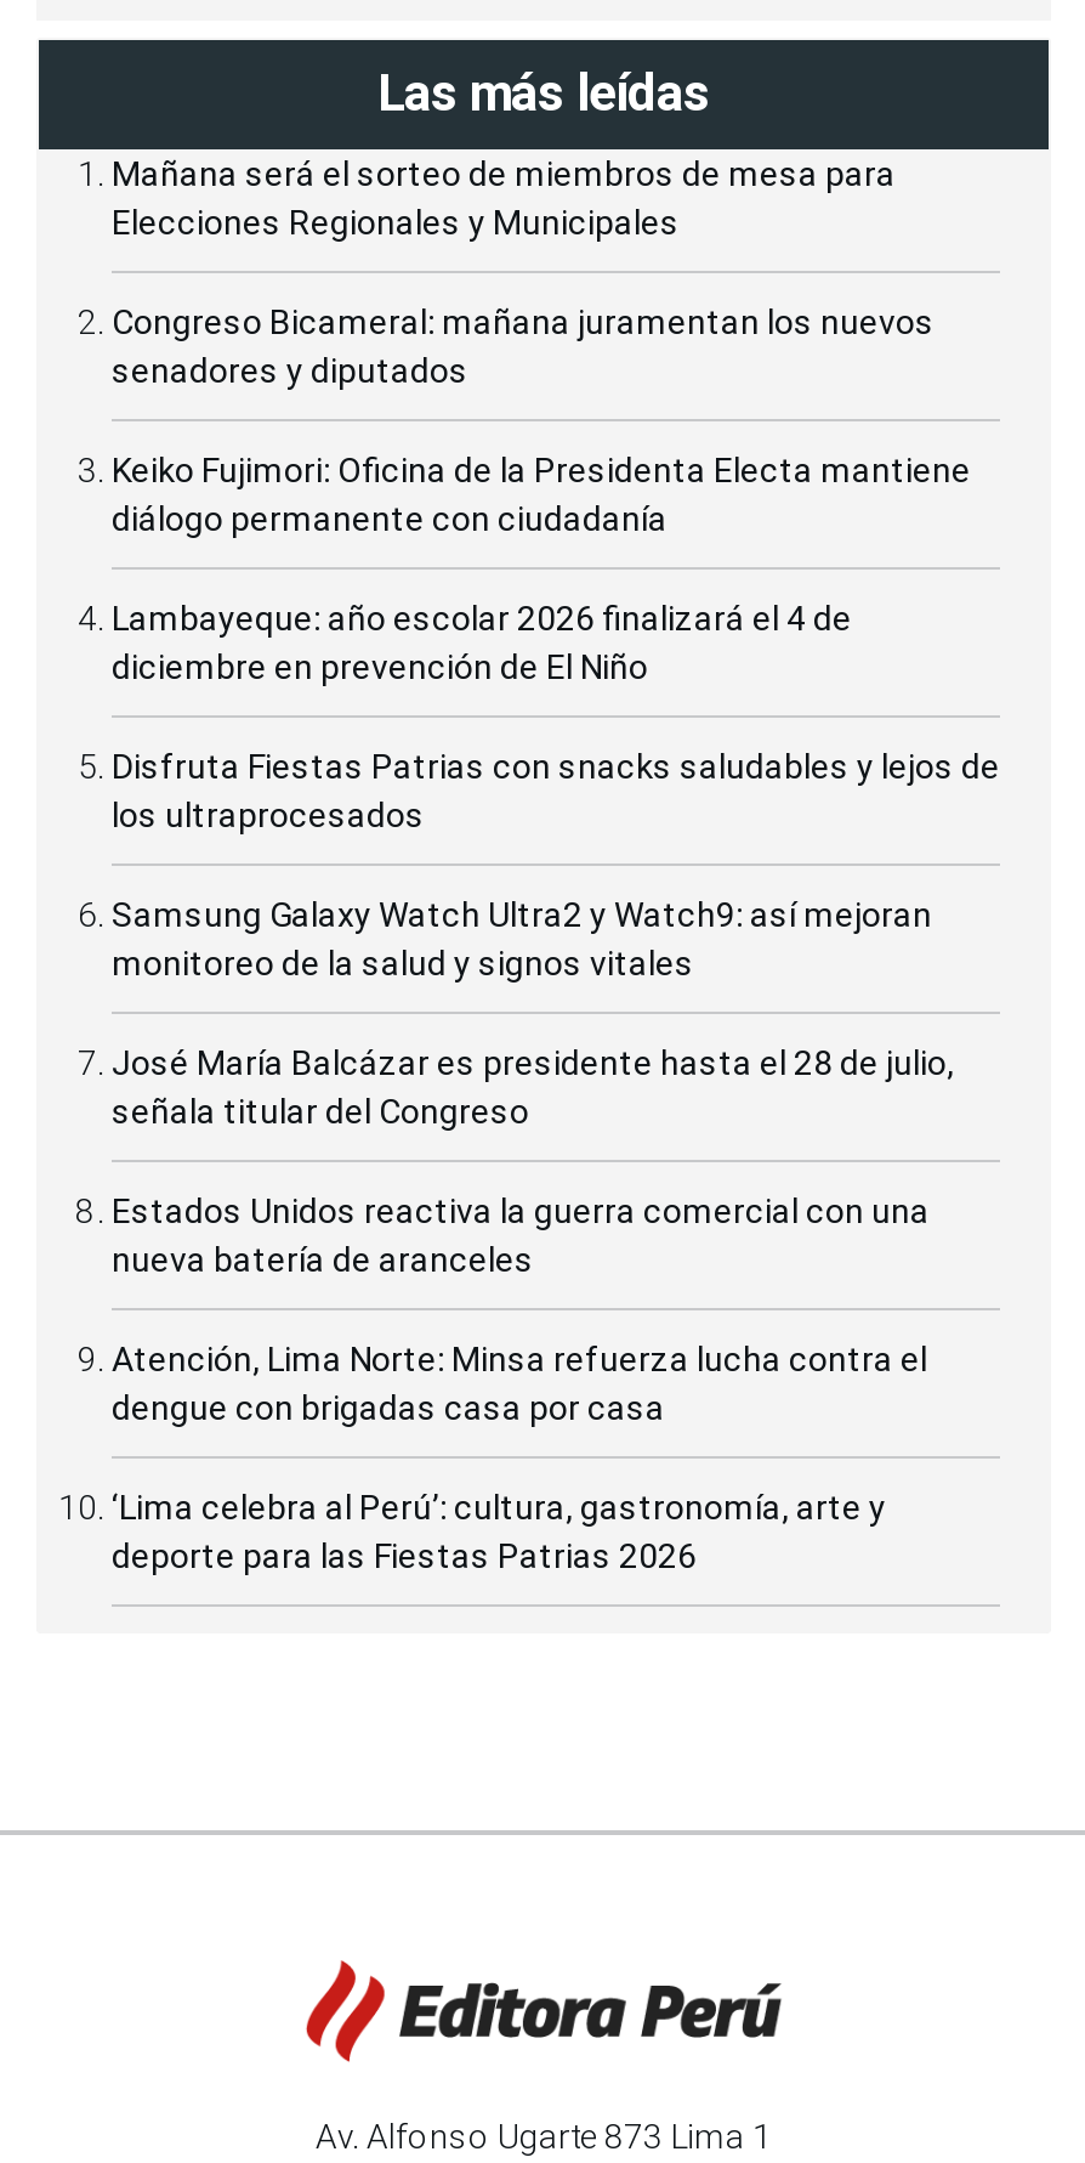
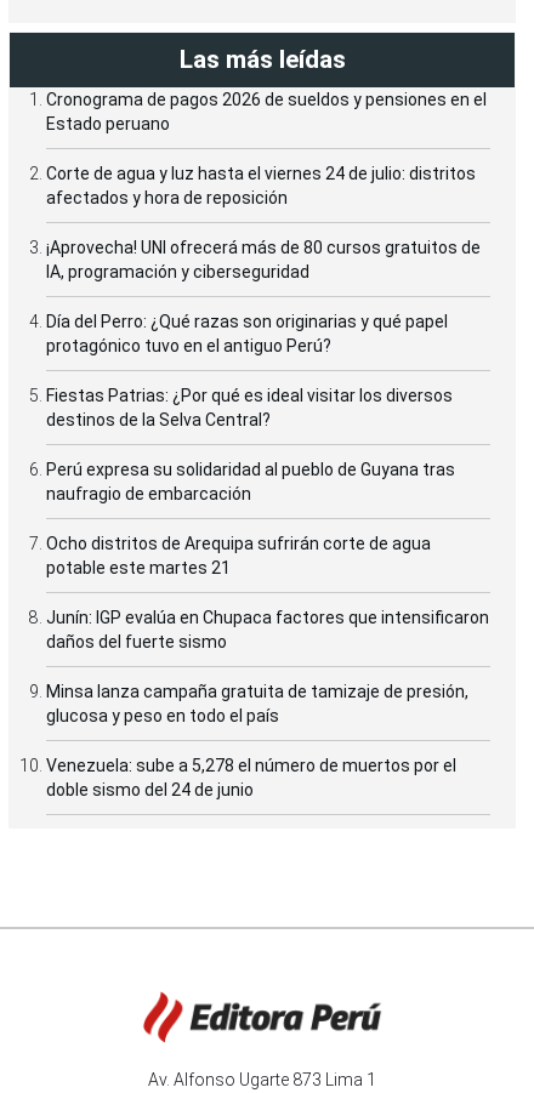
- Mañana será el sorteo de miembros de mesa para
- Elecciones Regionales y Municipales
+ Cronograma de pagos 2026 de sueldos y pensiones en el
+ Estado peruano

- Congreso Bicameral: mañana juramentan los nuevos
- senadores y diputados
+ Corte de agua y luz hasta el viernes 24 de julio: distritos
+ afectados y hora de reposición

- Keiko Fujimori: Oficina de la Presidenta Electa mantiene
- diálogo permanente con ciudadanía
+ ¡Aprovecha! UNI ofrecerá más de 80 cursos gratuitos de
+ IA, programación y ciberseguridad

- Lambayeque: año escolar 2026 finalizará el 4 de
- diciembre en prevención de El Niño
+ Día del Perro: ¿Qué razas son originarias y qué papel
+ protagónico tuvo en el antiguo Perú?

- Disfruta Fiestas Patrias con snacks saludables y lejos de
- los ultraprocesados
+ Fiestas Patrias: ¿Por qué es ideal visitar los diversos
+ destinos de la Selva Central?

- Samsung Galaxy Watch Ultra2 y Watch9: así mejoran
- monitoreo de la salud y signos vitales
+ Perú expresa su solidaridad al pueblo de Guyana tras
+ naufragio de embarcación

- José María Balcázar es presidente hasta el 28 de julio,
- señala titular del Congreso
+ Ocho distritos de Arequipa sufrirán corte de agua
+ potable este martes 21

- Estados Unidos reactiva la guerra comercial con una
- nueva batería de aranceles
+ Junín: IGP evalúa en Chupaca factores que intensificaron
+ daños del fuerte sismo

- Atención, Lima Norte: Minsa refuerza lucha contra el
- dengue con brigadas casa por casa
+ Minsa lanza campaña gratuita de tamizaje de presión,
+ glucosa y peso en todo el país

- ‘Lima celebra al Perú’: cultura, gastronomía, arte y
- deporte para las Fiestas Patrias 2026
+ Venezuela: sube a 5,278 el número de muertos por el
+ doble sismo del 24 de junio
